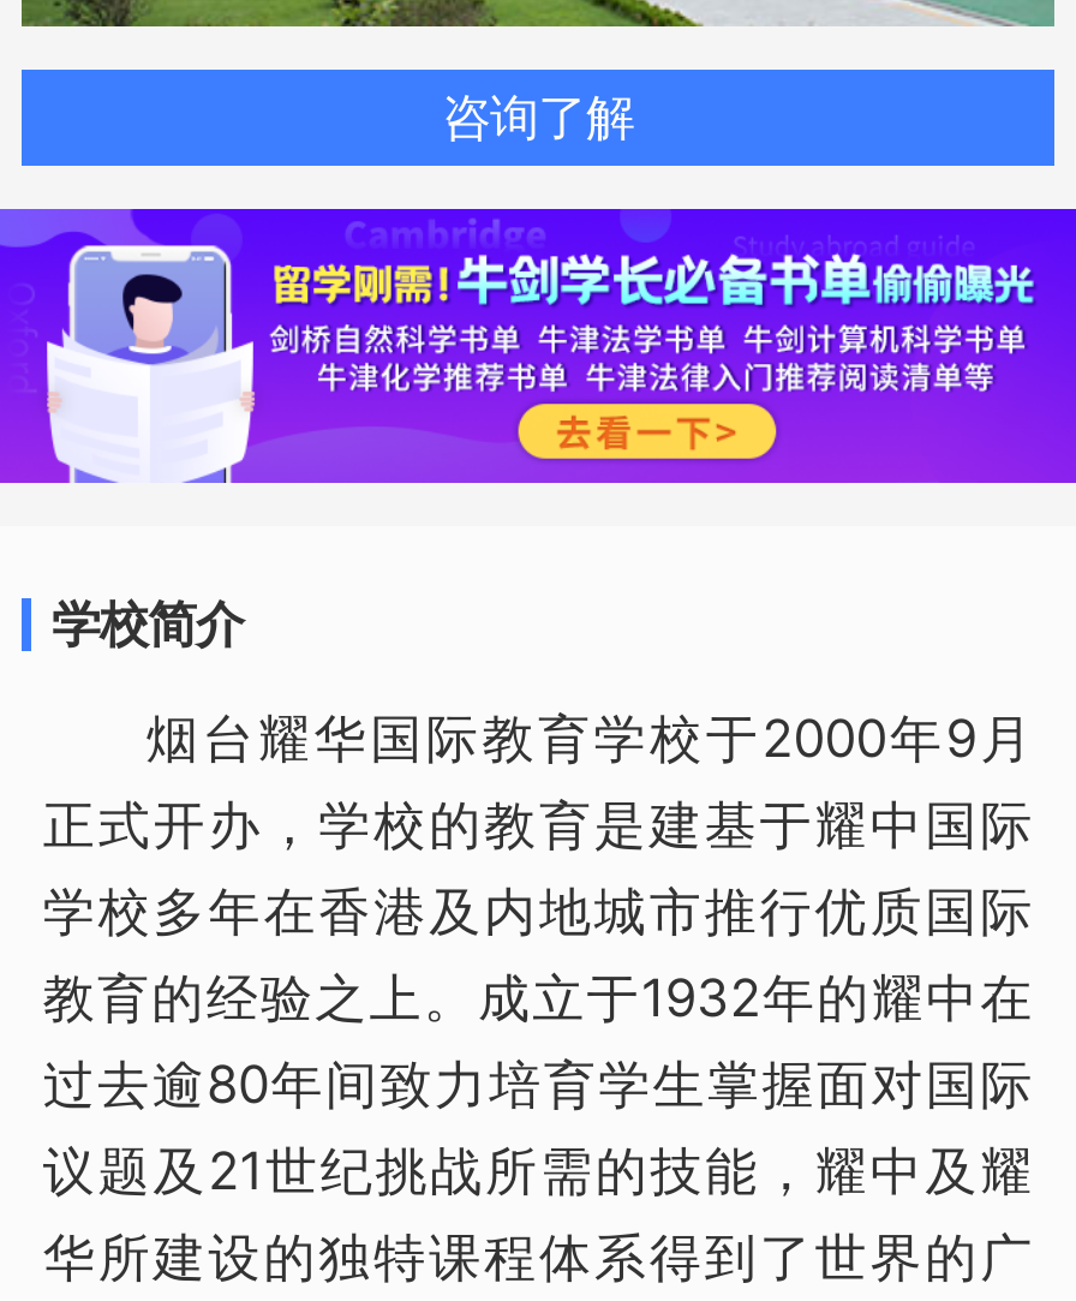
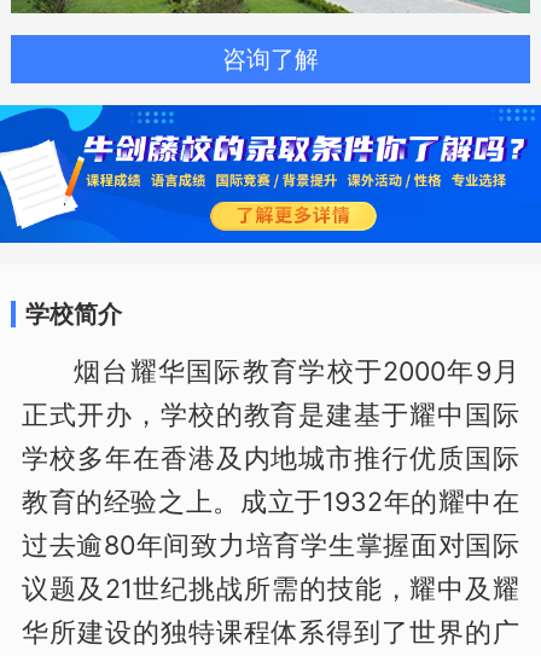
- [image]
+ [image]
